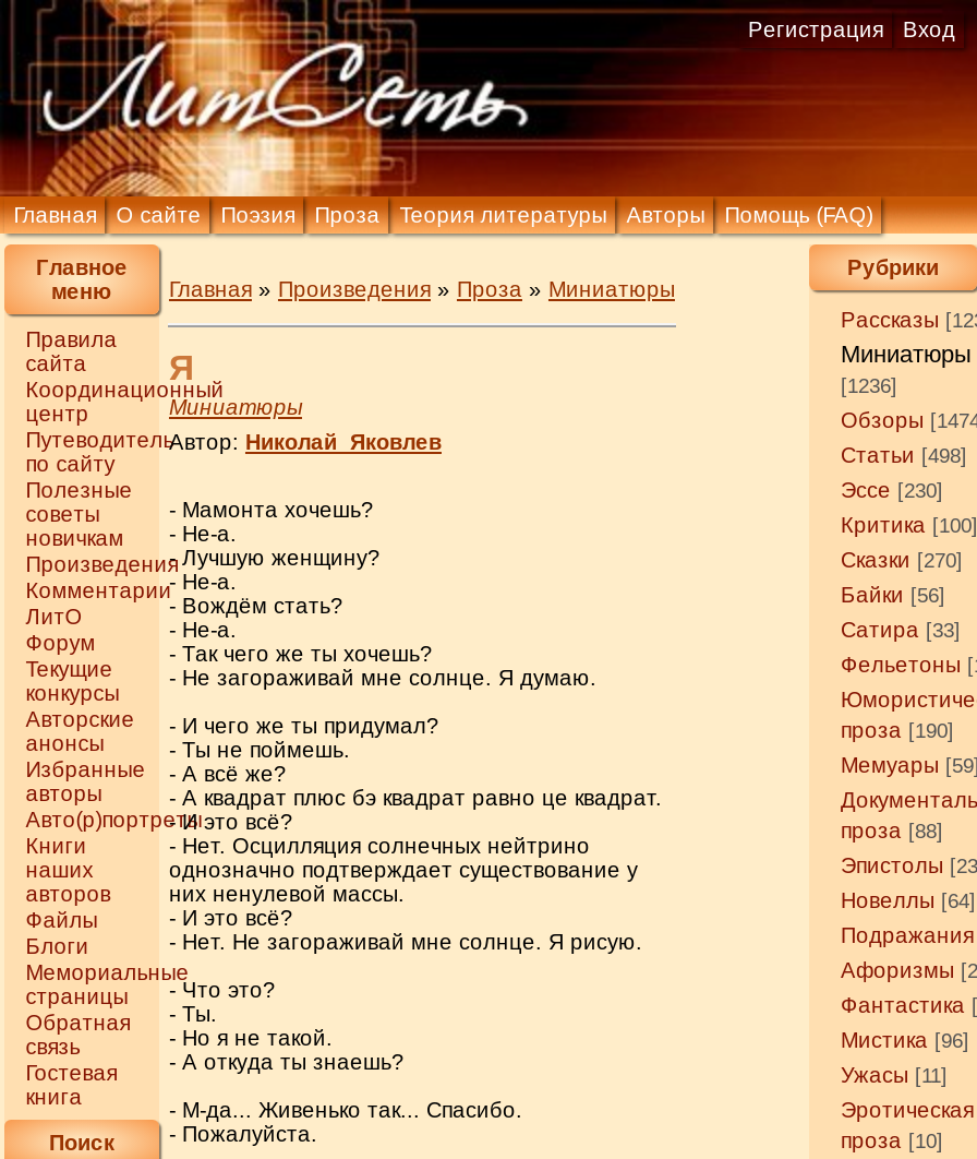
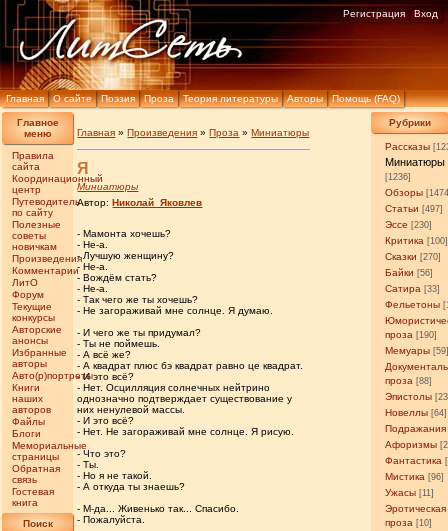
- Статьи [498]
+ Статьи [497]
